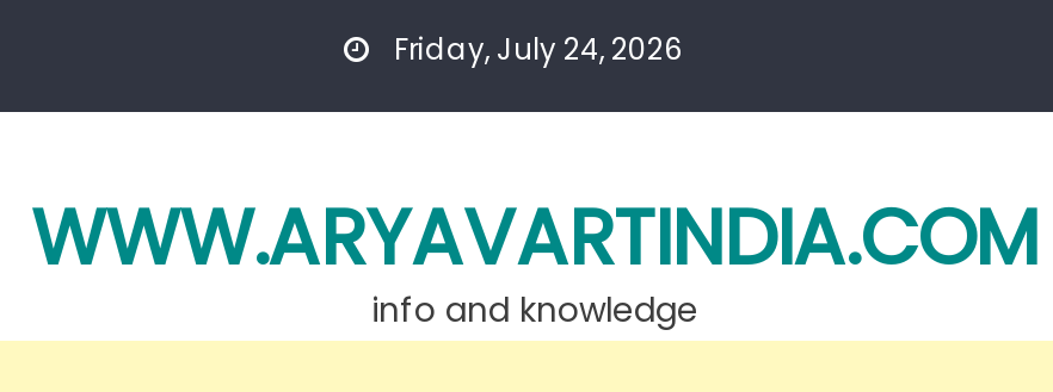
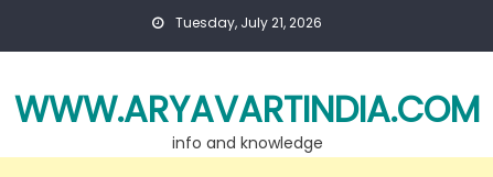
- Friday, July 24, 2026
+ Tuesday, July 21, 2026
